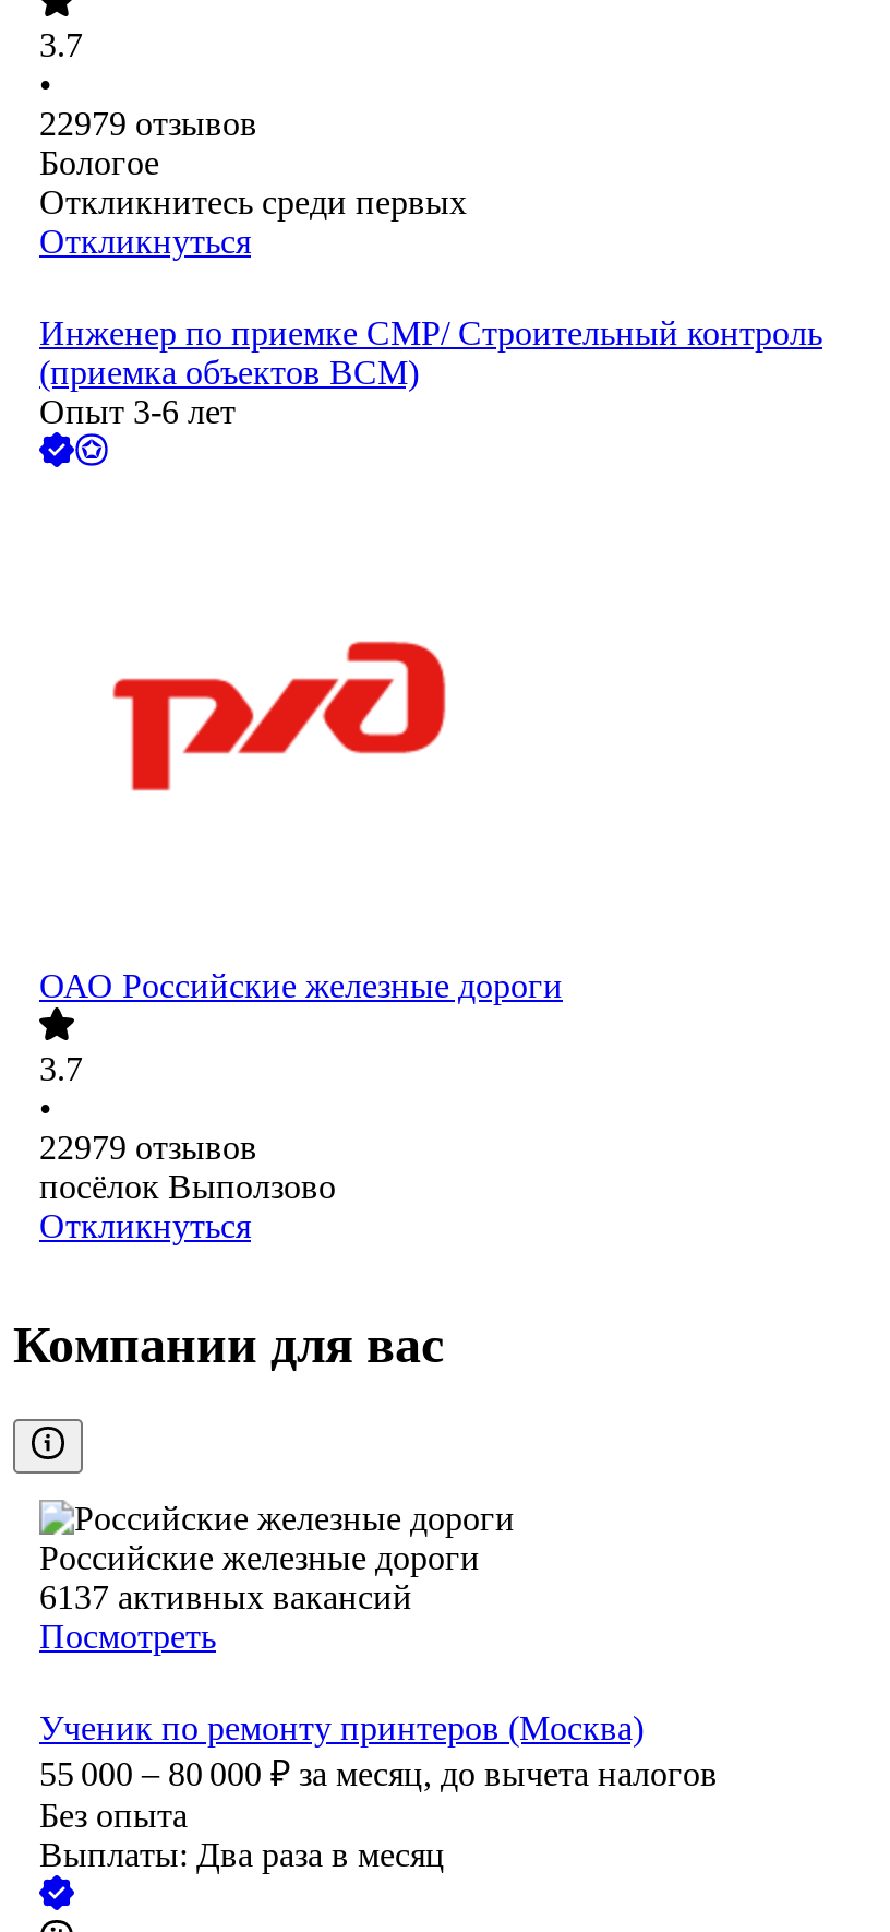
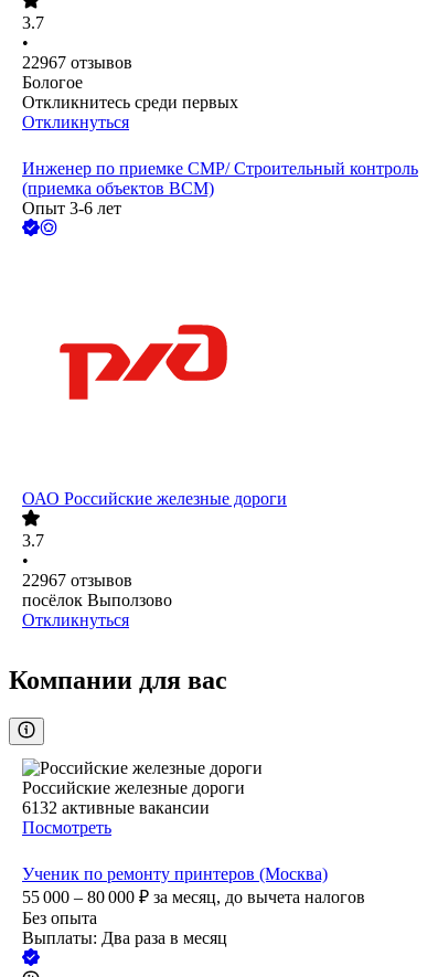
- 22979 отзывов
+ 22967 отзывов

- 22979 отзывов
+ 22967 отзывов

- 6137 активных вакансий
+ 6132 активные вакансии
